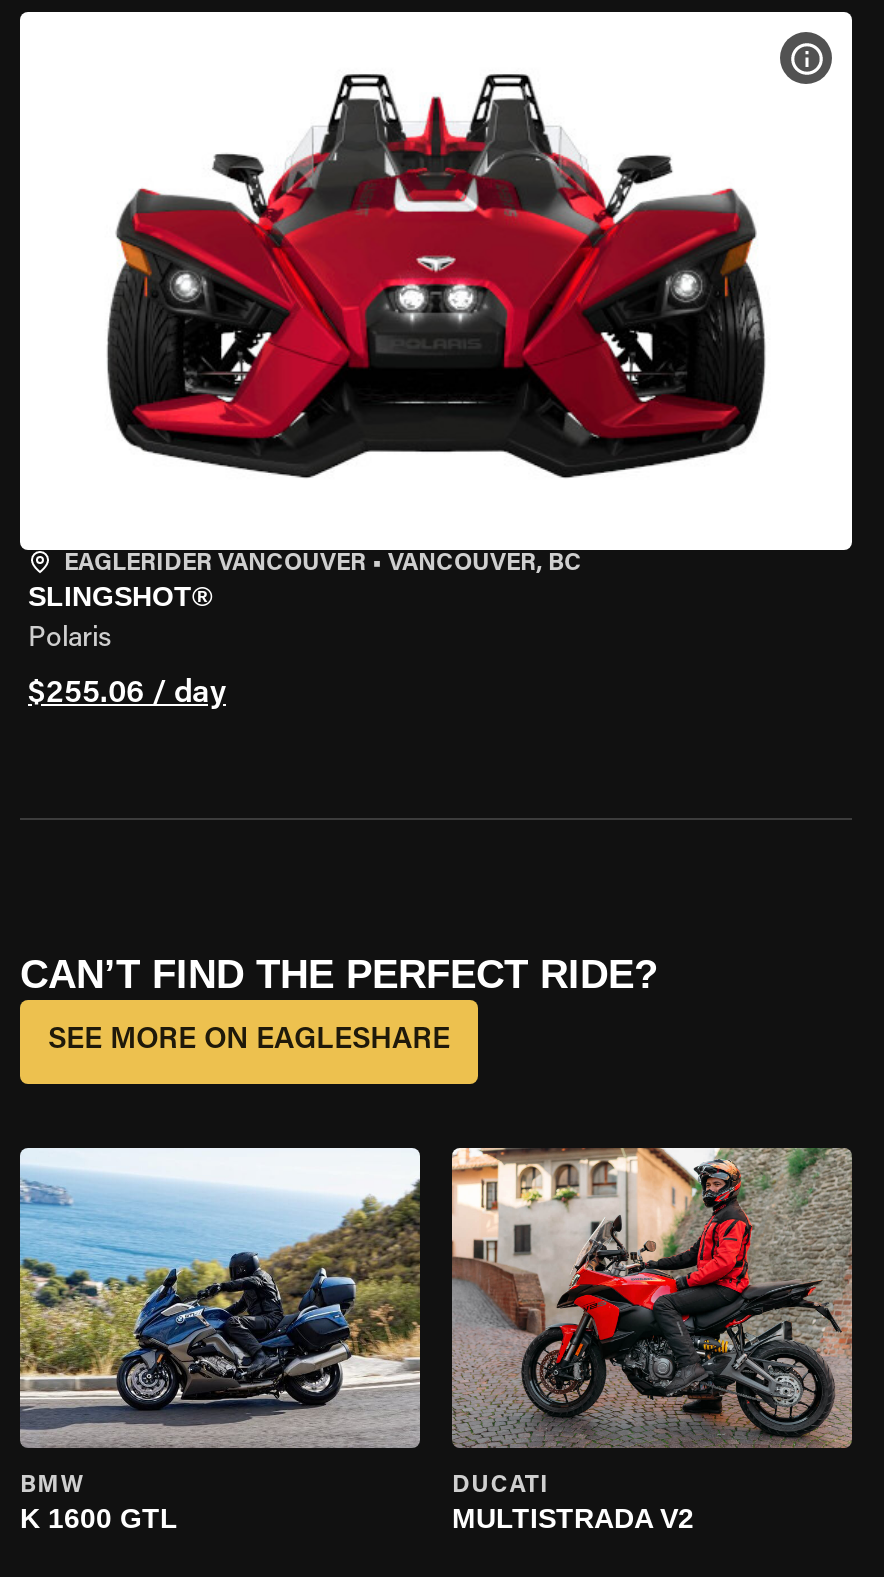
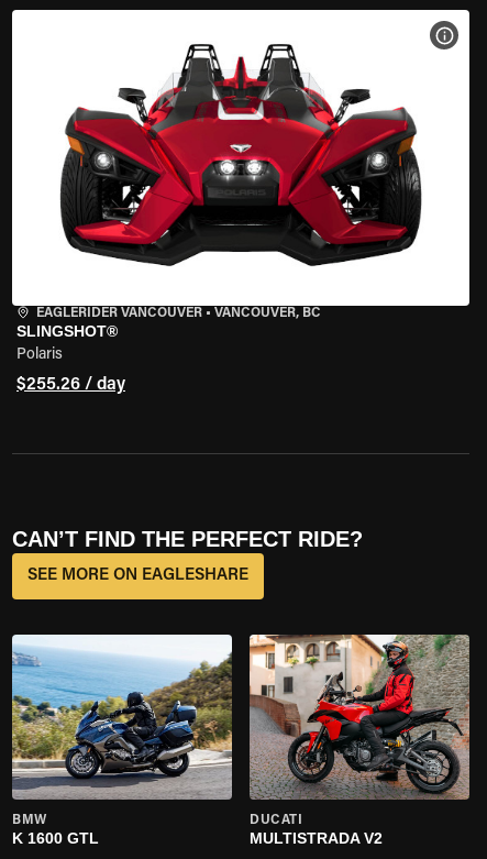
- $255.06 / day
+ $255.26 / day
